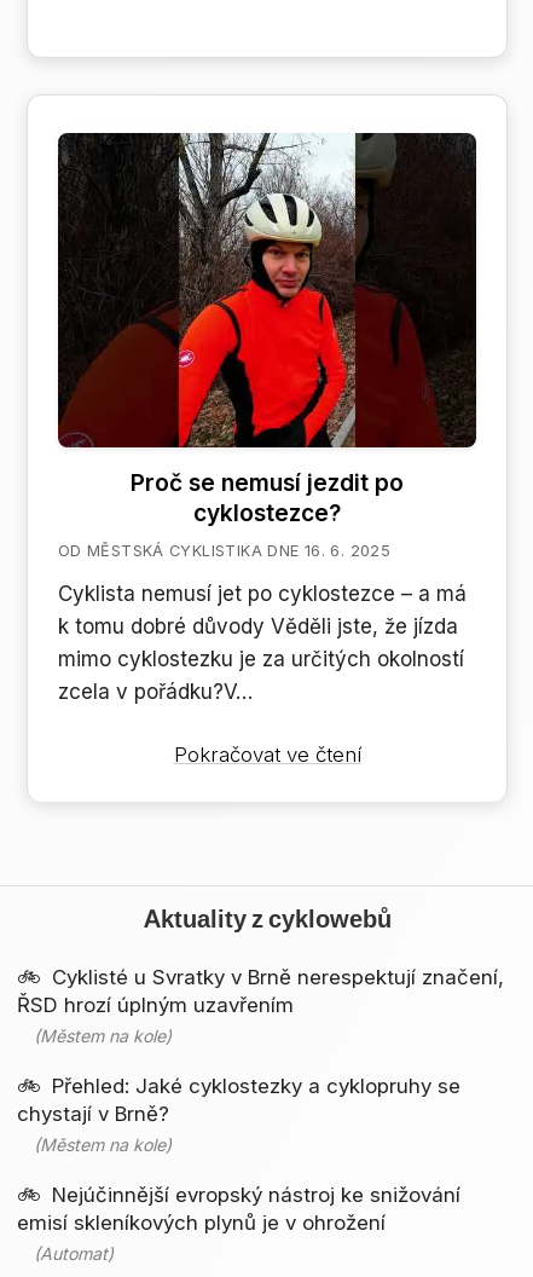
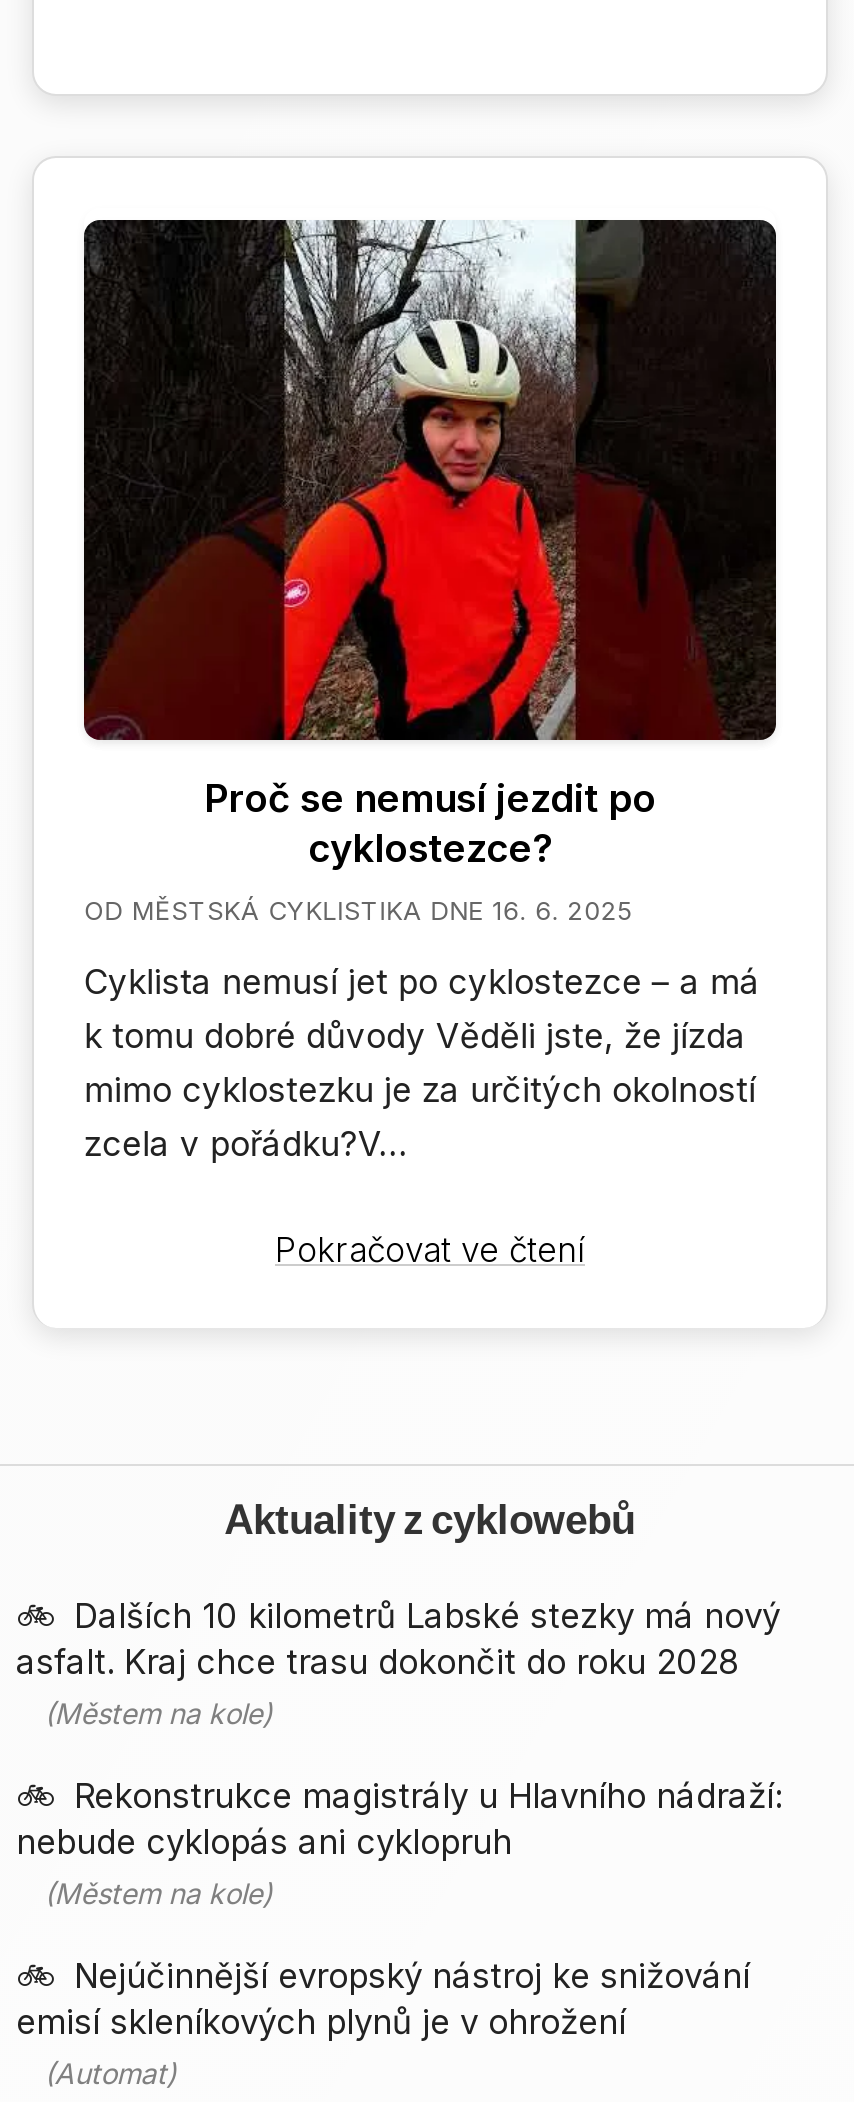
- Cyklisté u Svratky v Brně nerespektují značení,
- ŘSD hrozí úplným uzavřením
+ Dalších 10 kilometrů Labské stezky má nový
+ asfalt. Kraj chce trasu dokončit do roku 2028

- Přehled: Jaké cyklostezky a cyklopruhy se
- chystají v Brně?
+ Rekonstrukce magistrály u Hlavního nádraží:
+ nebude cyklopás ani cyklopruh
